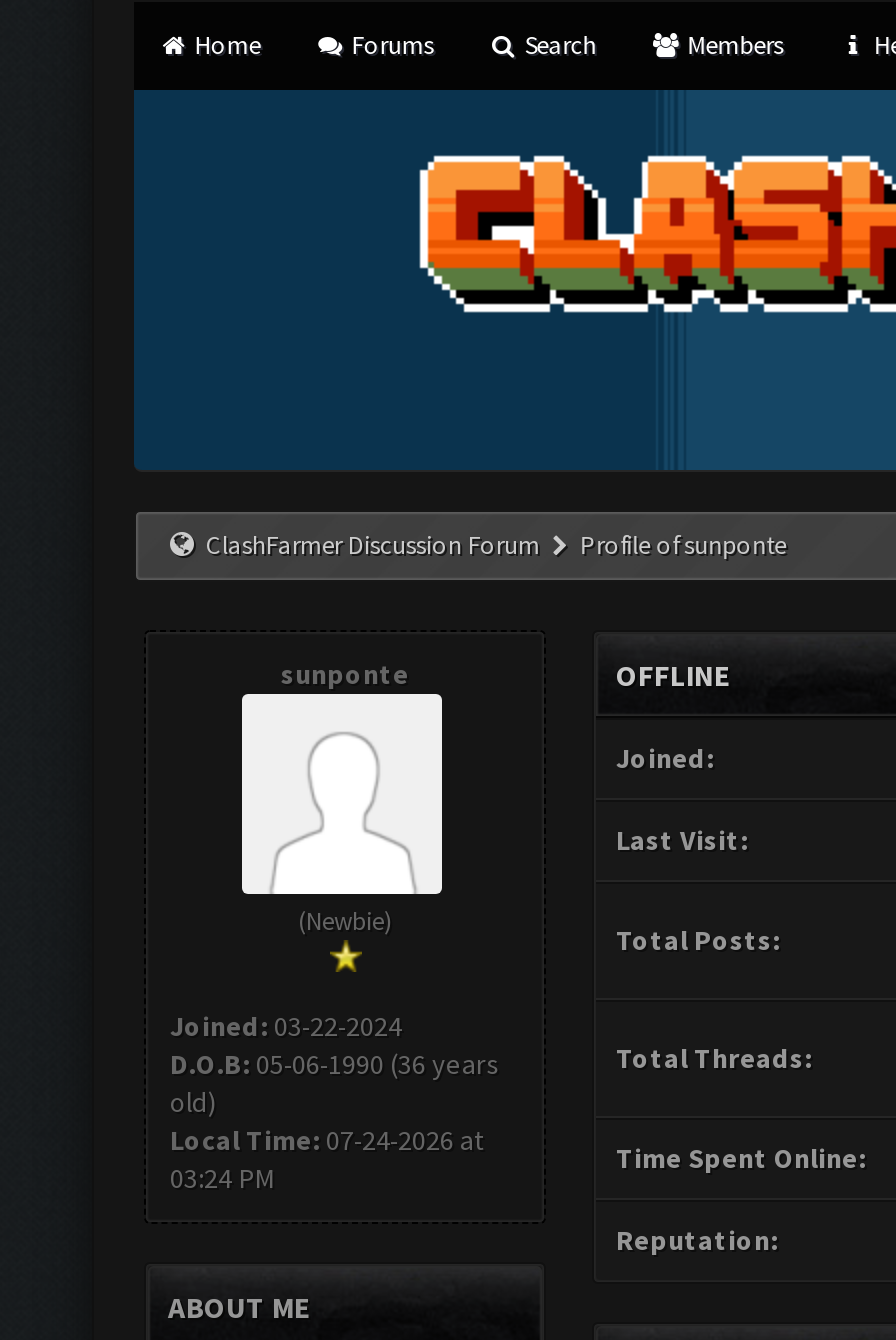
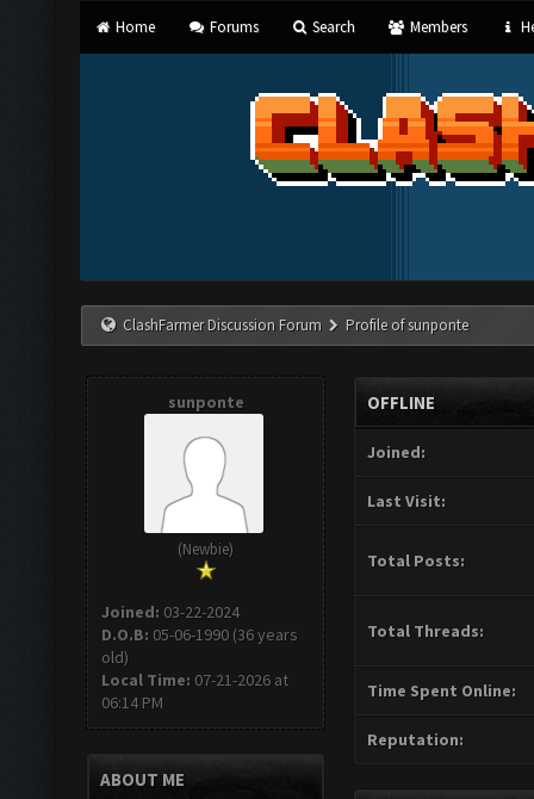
- Local Time: 07-24-2026 at
+ Local Time: 07-21-2026 at

- 03:24 PM
+ 06:14 PM
